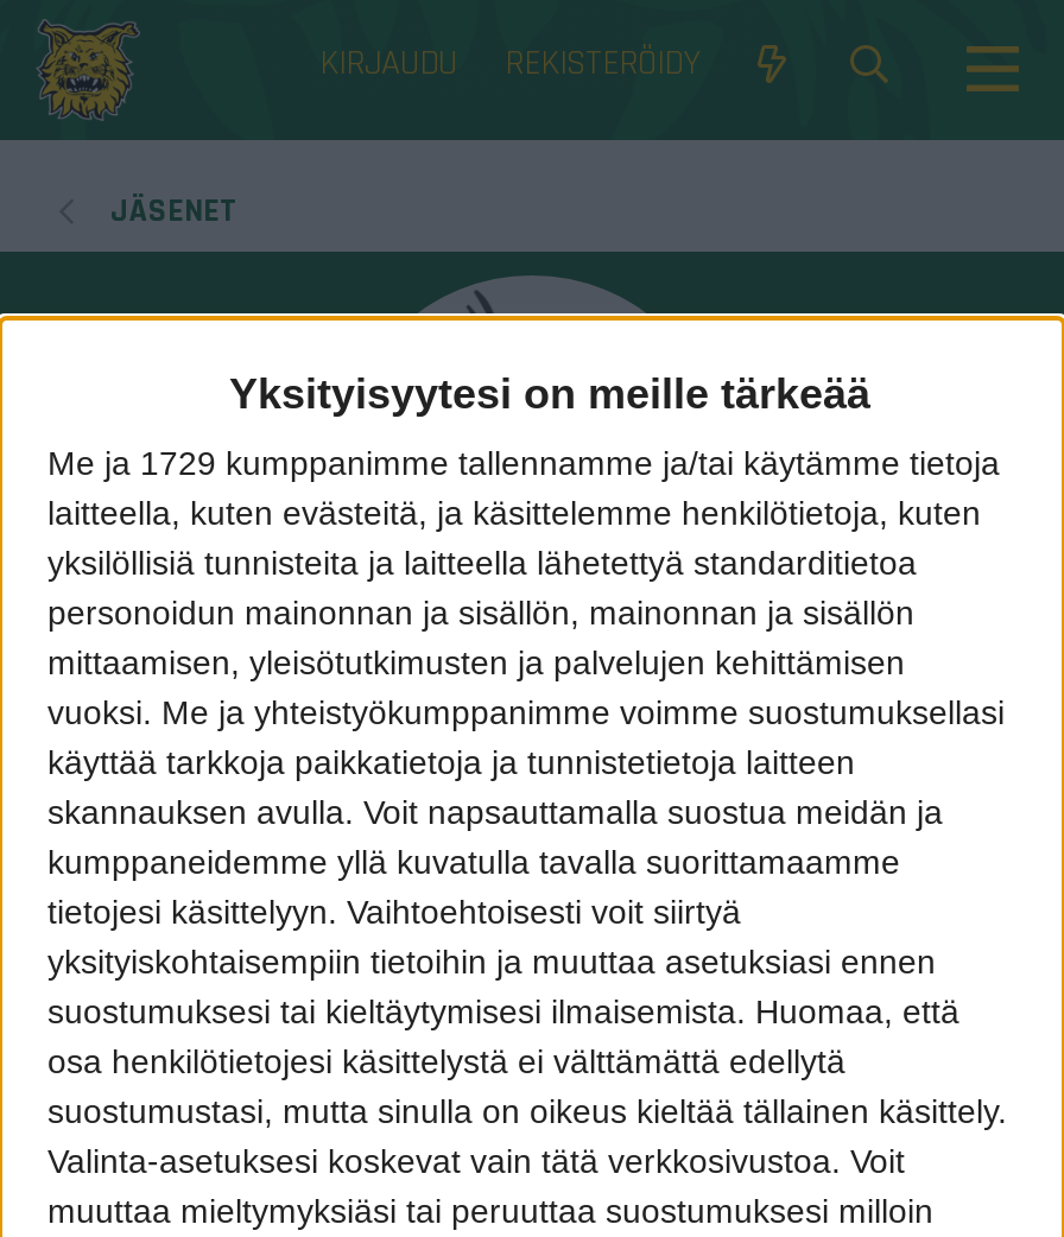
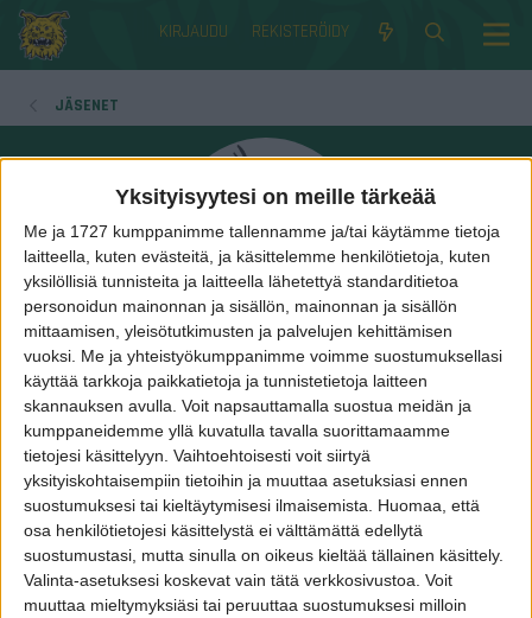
- Me ja 1729 kumppanimme tallennamme ja/tai käytämme tietoja
+ Me ja 1727 kumppanimme tallennamme ja/tai käytämme tietoja
